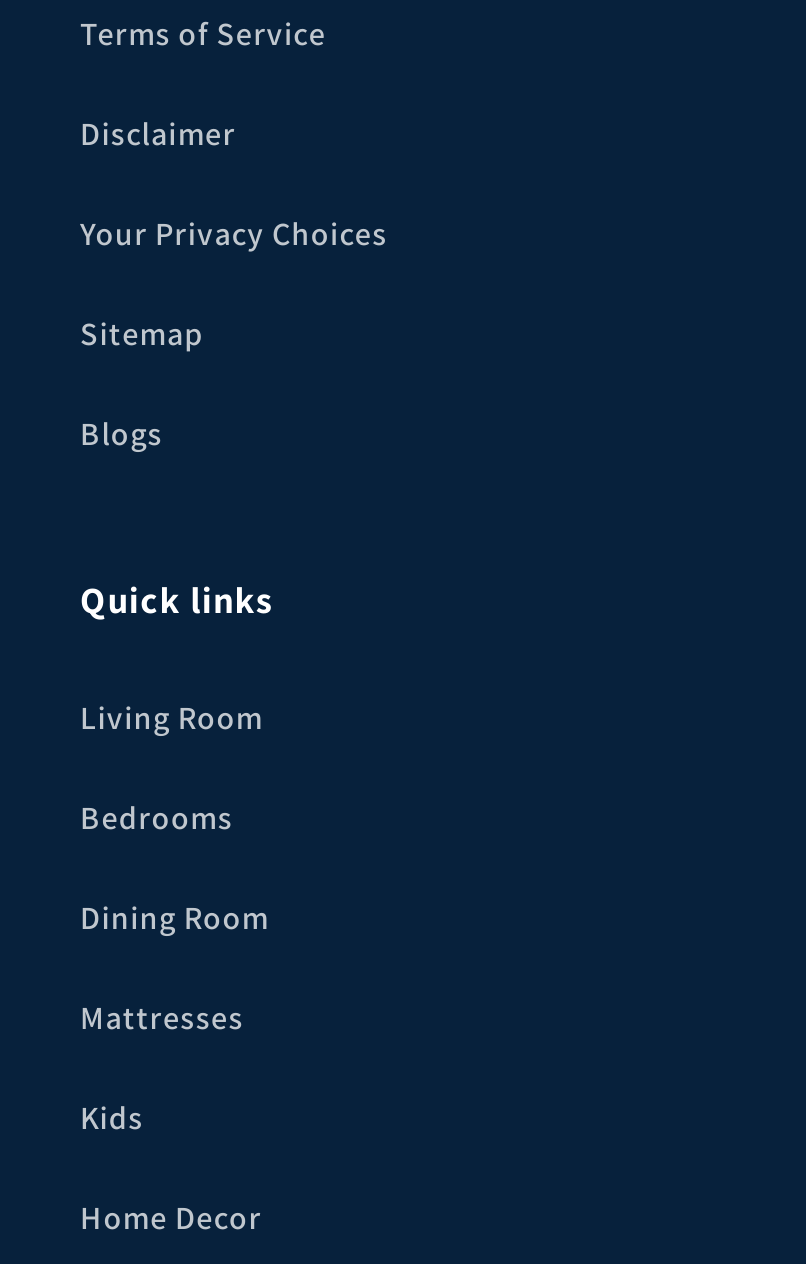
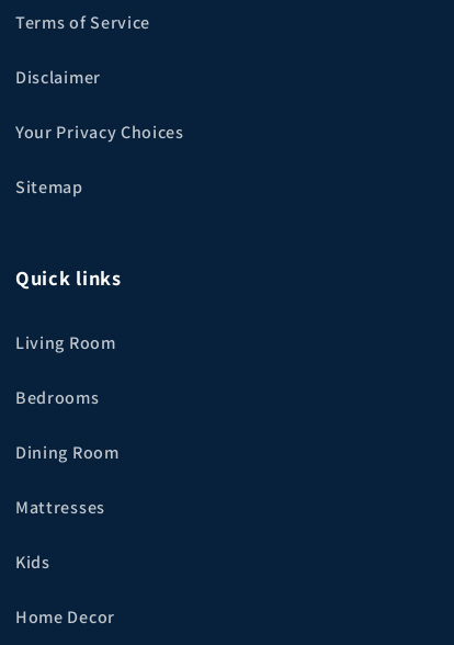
- Blogs
